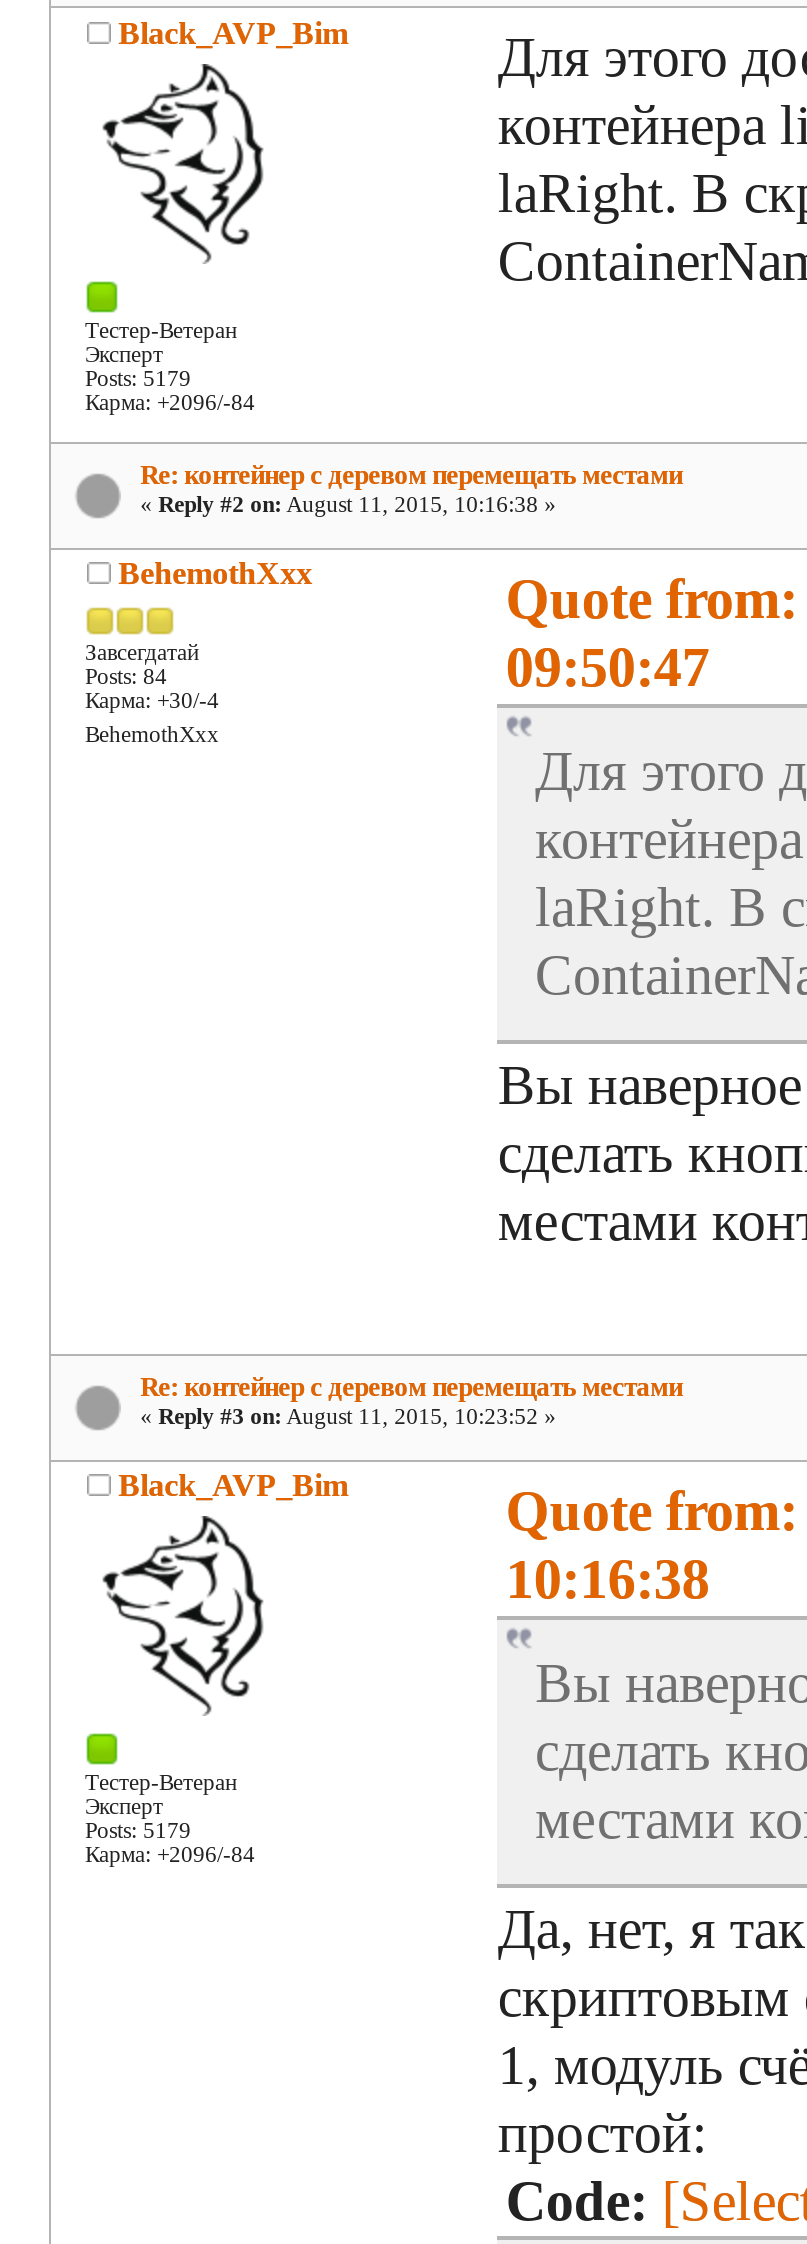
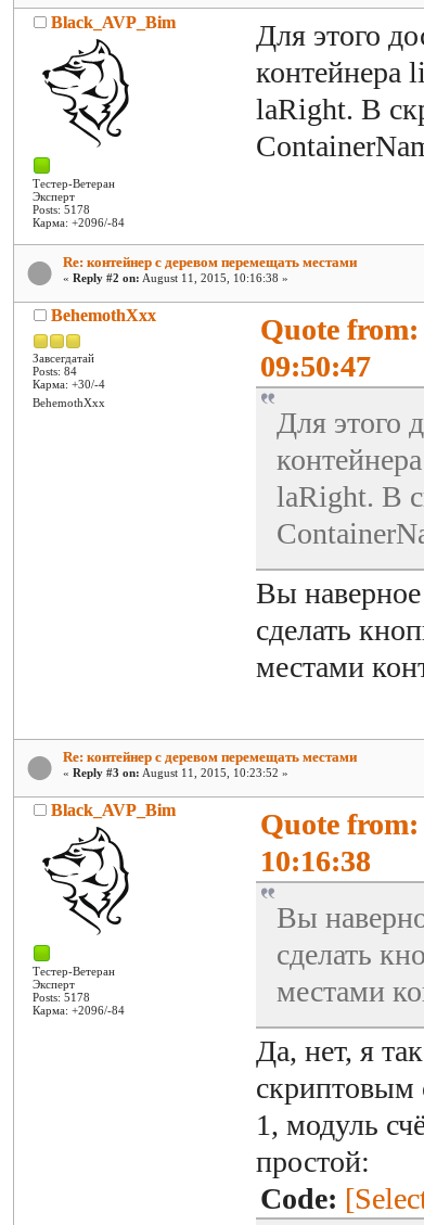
- Posts: 5179
+ Posts: 5178

- Posts: 5179
+ Posts: 5178
